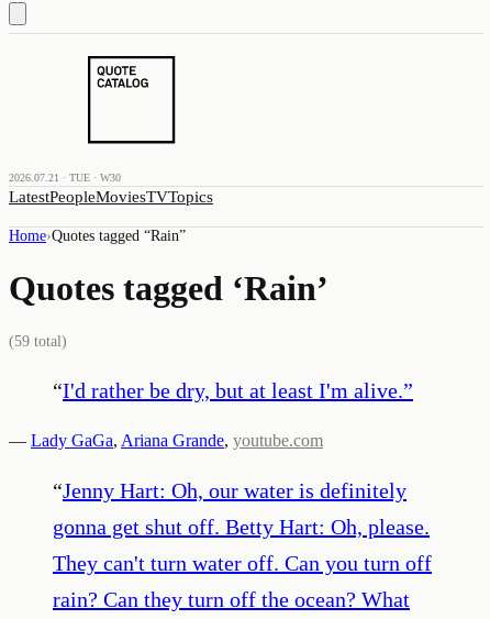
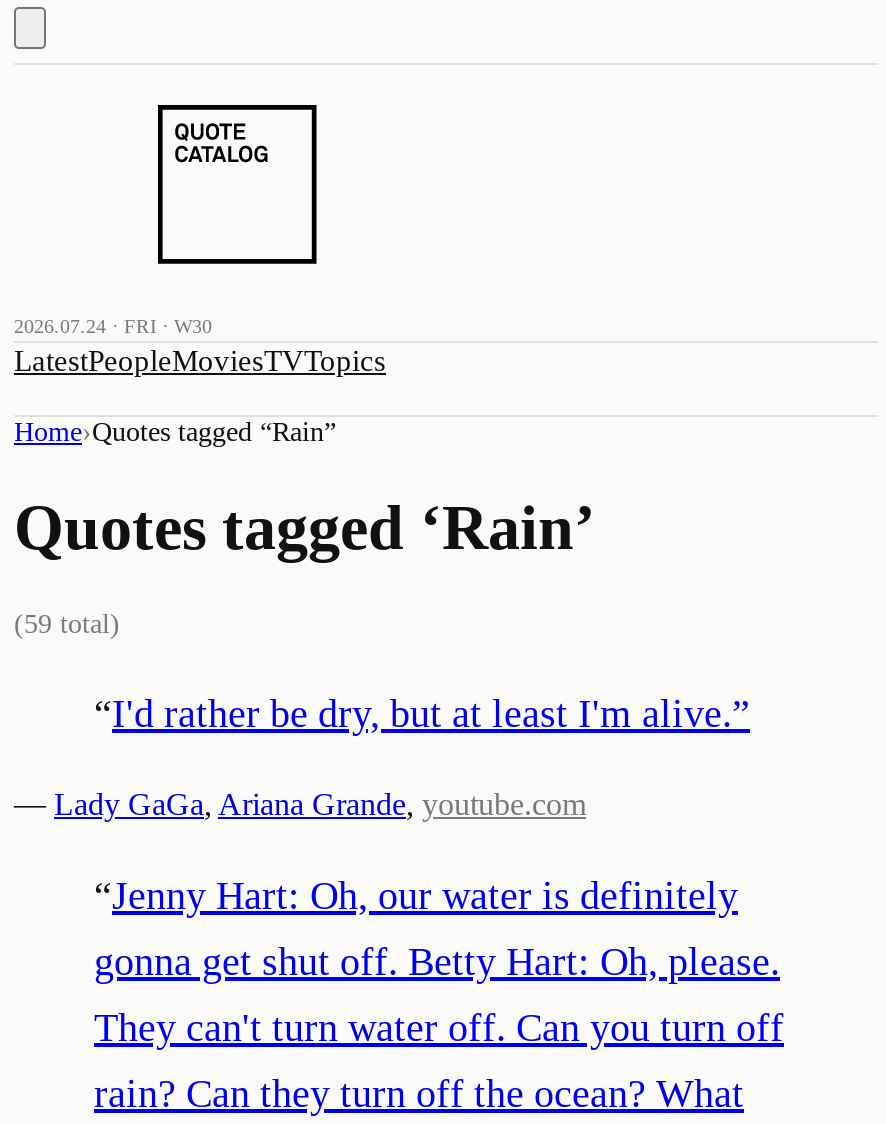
- 2026.07.21 · TUE · W30
+ 2026.07.24 · FRI · W30
